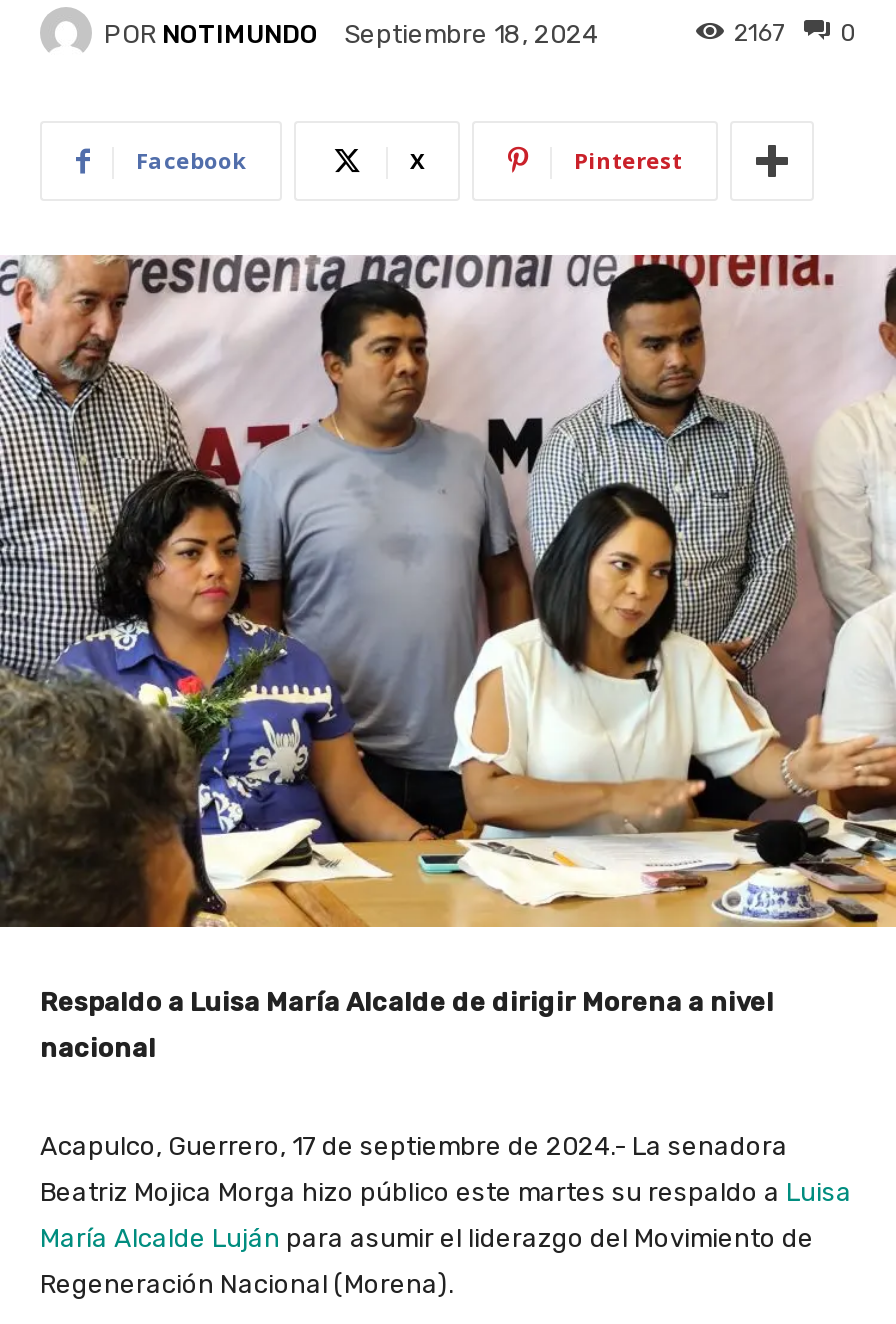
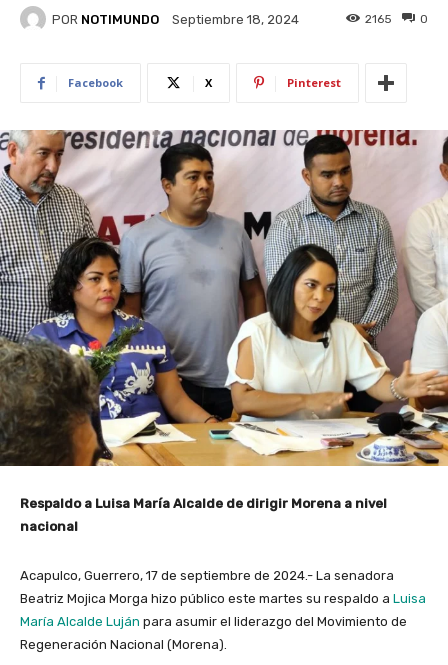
- 2167
+ 2165
